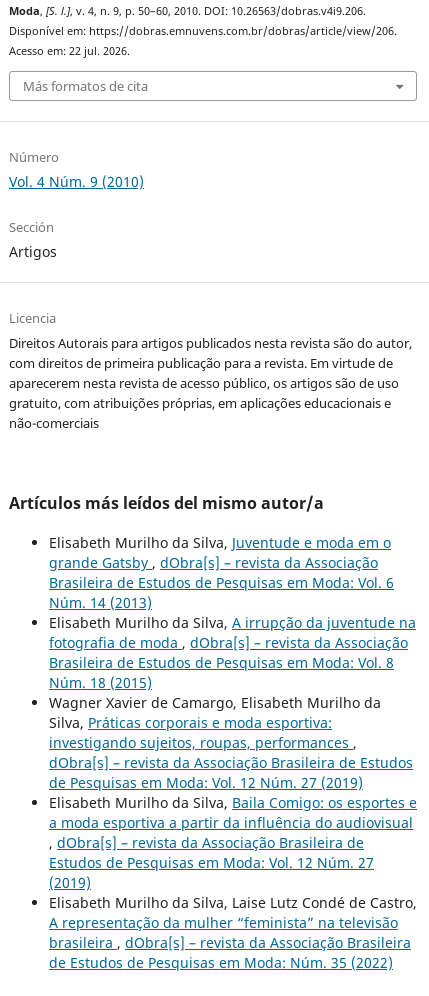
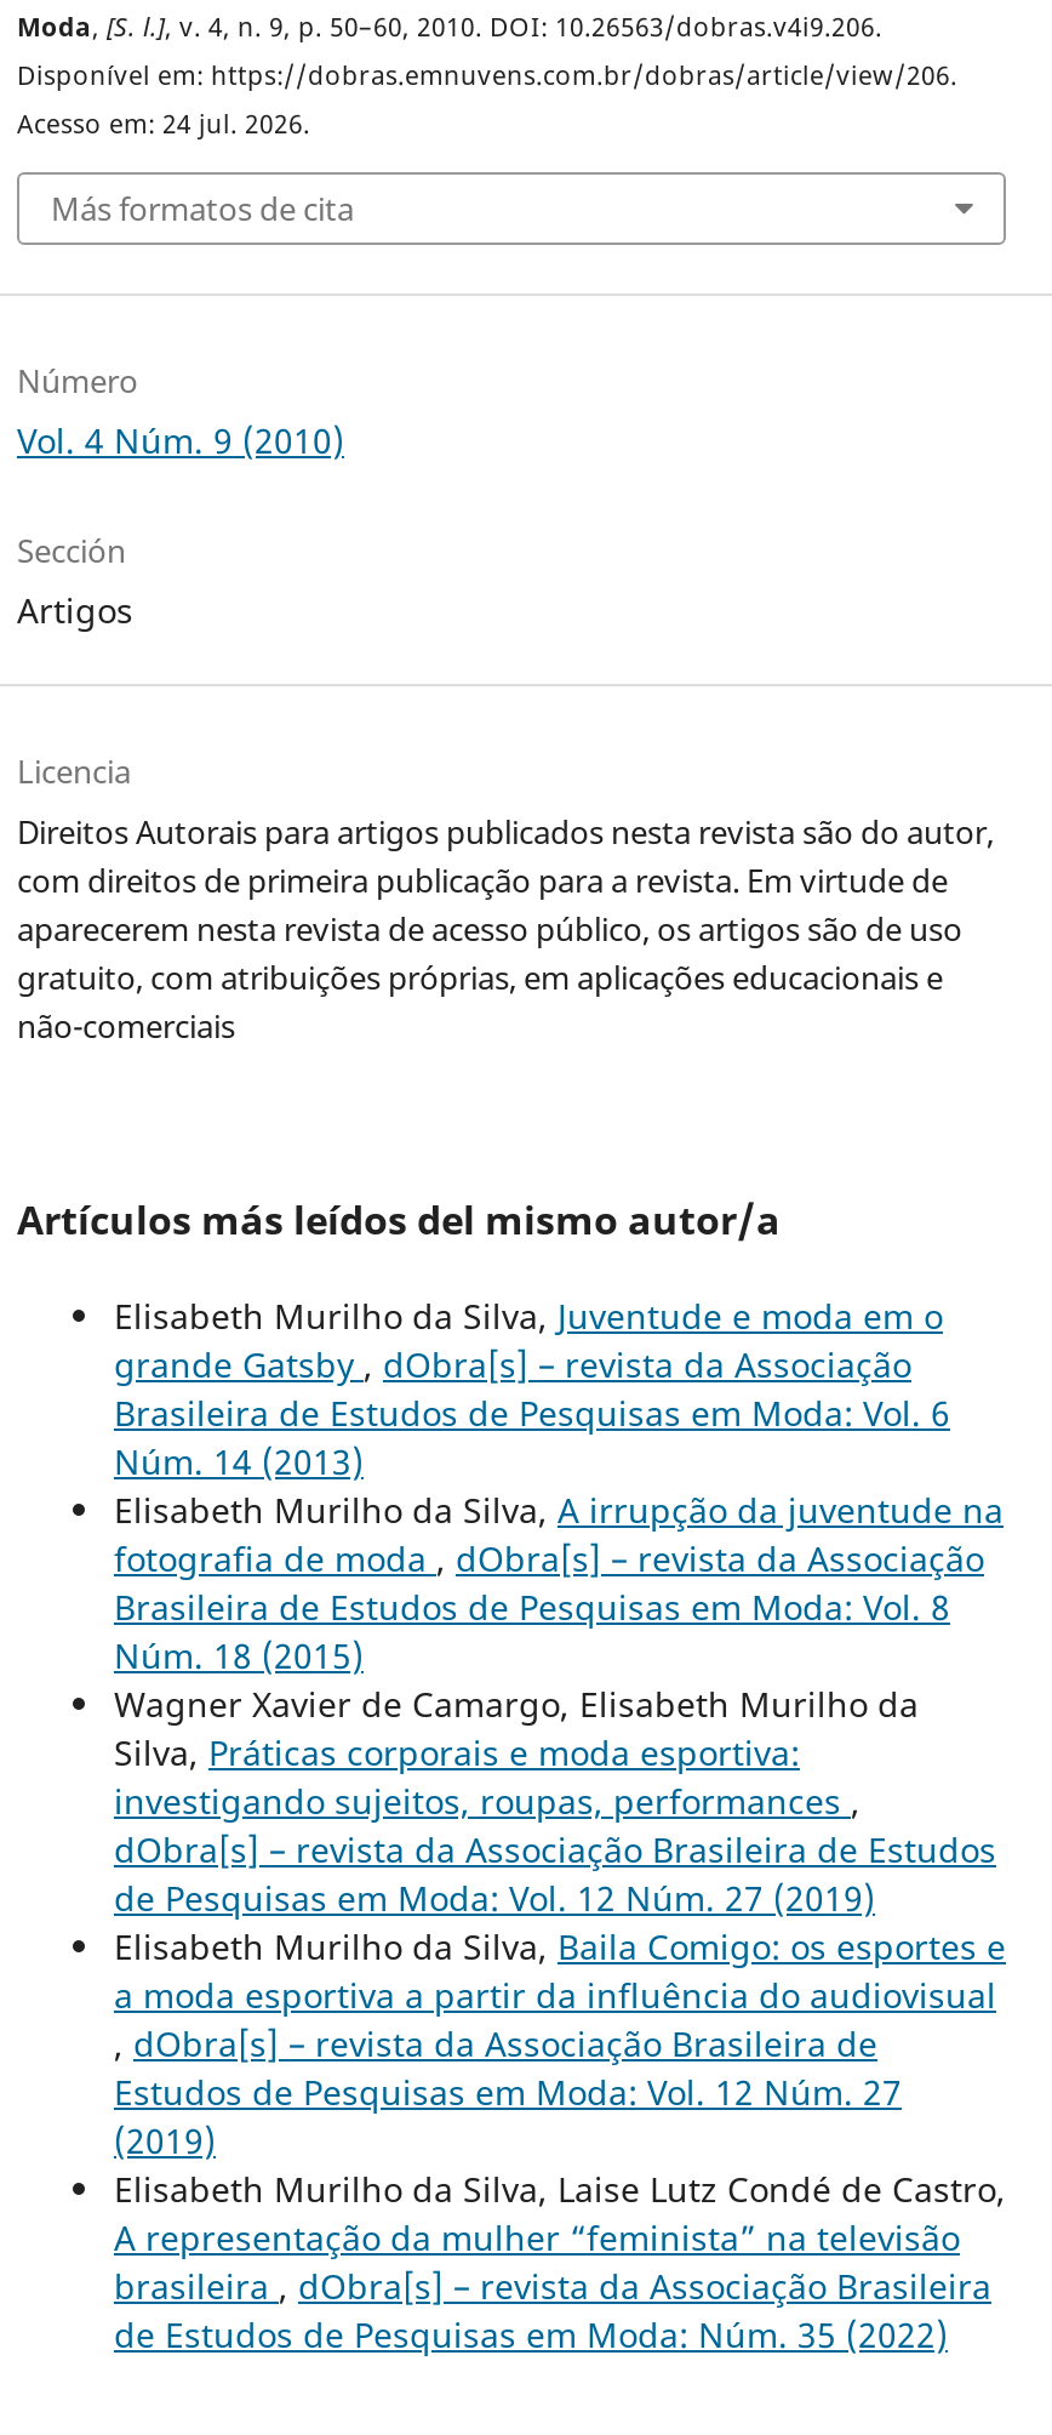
- Acesso em: 22 jul. 2026.
+ Acesso em: 24 jul. 2026.
